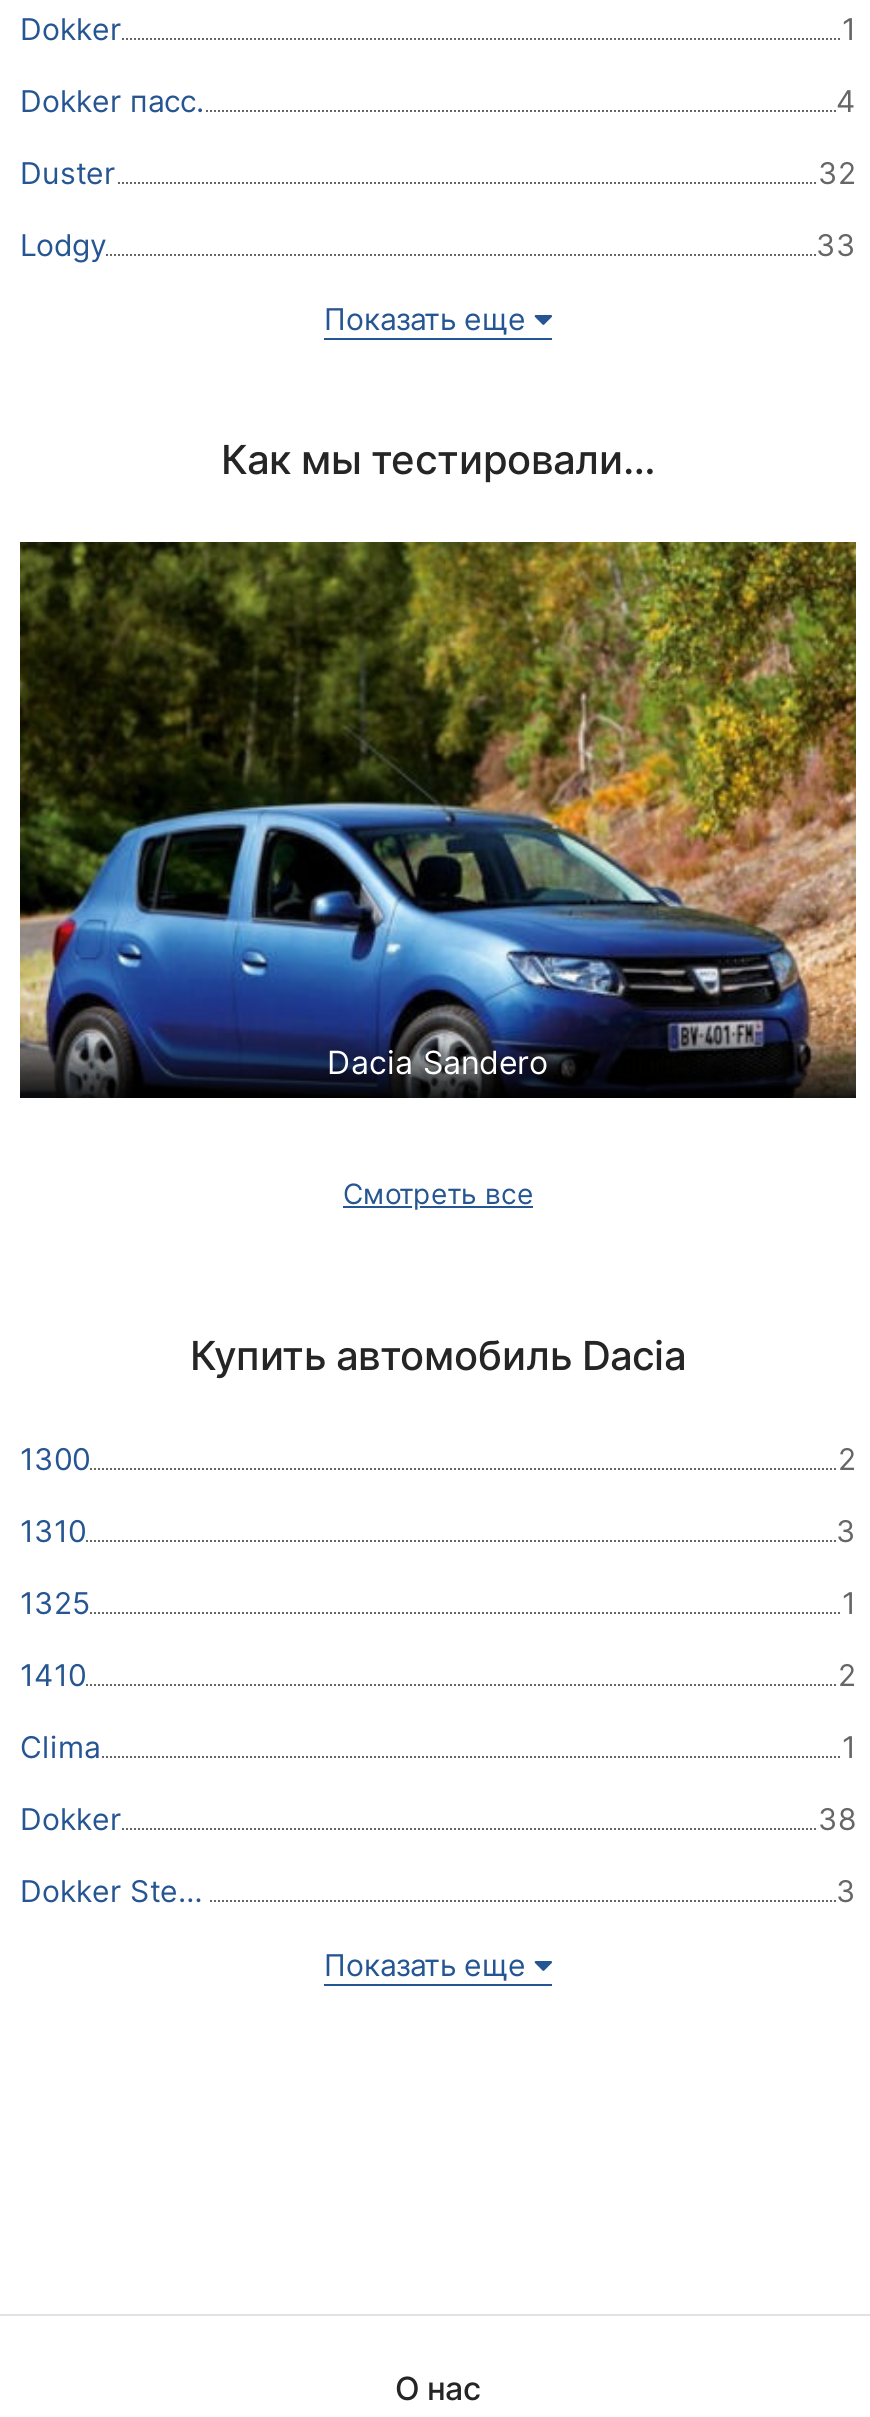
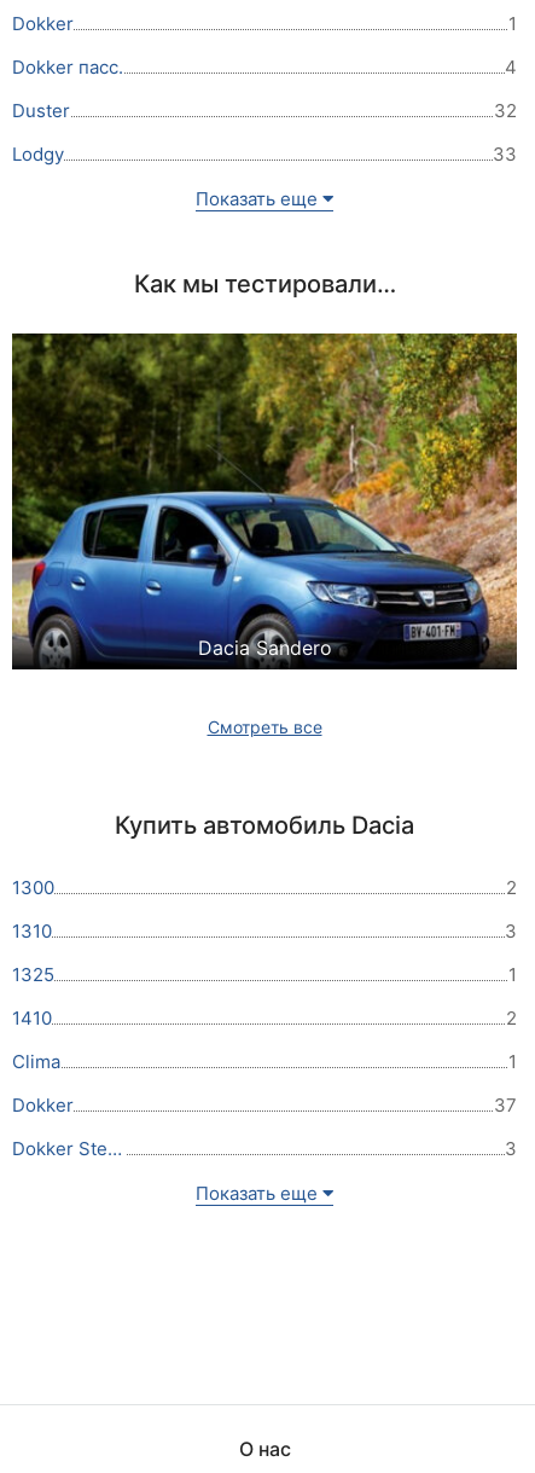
- 38
+ 37
